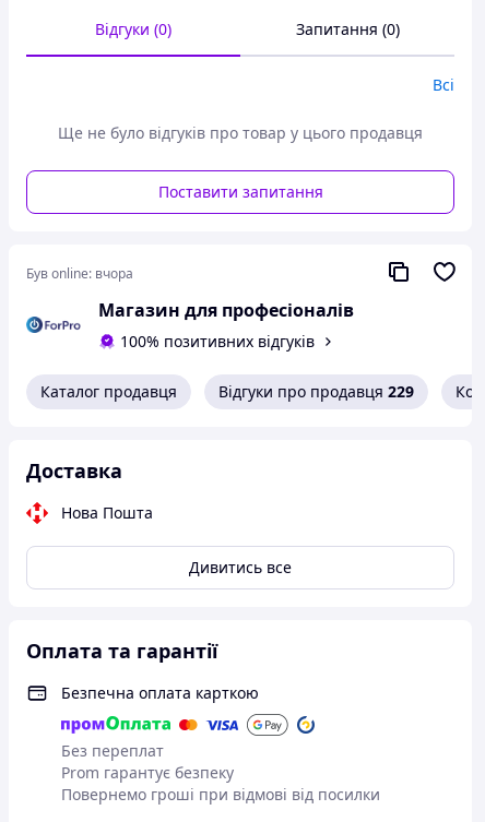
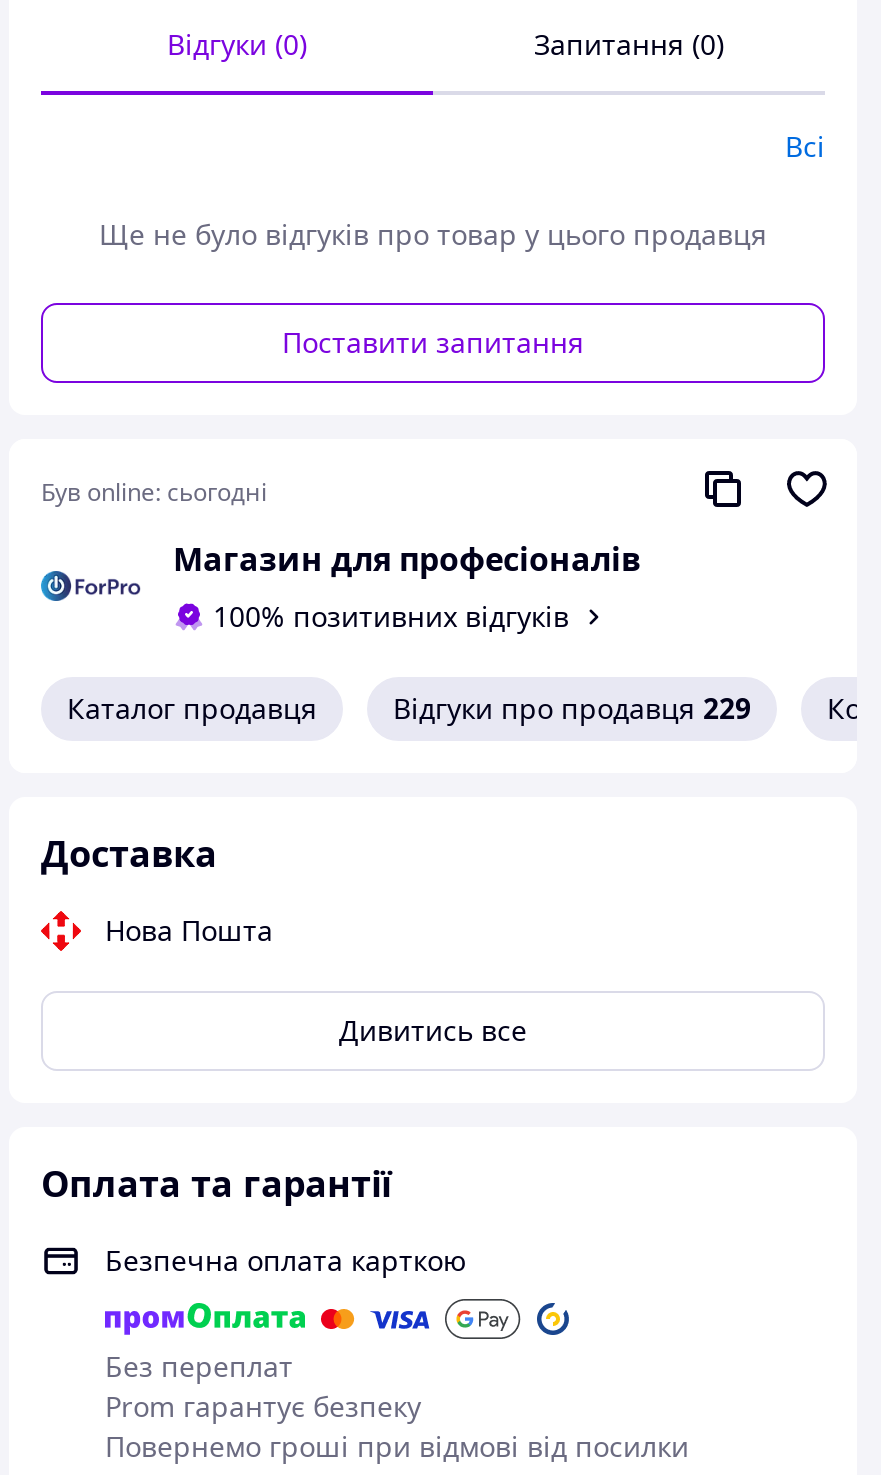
- Був online: вчора
+ Був online: сьогодні
